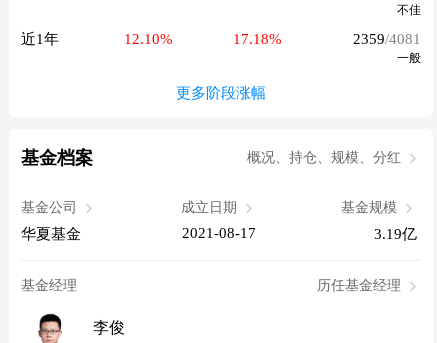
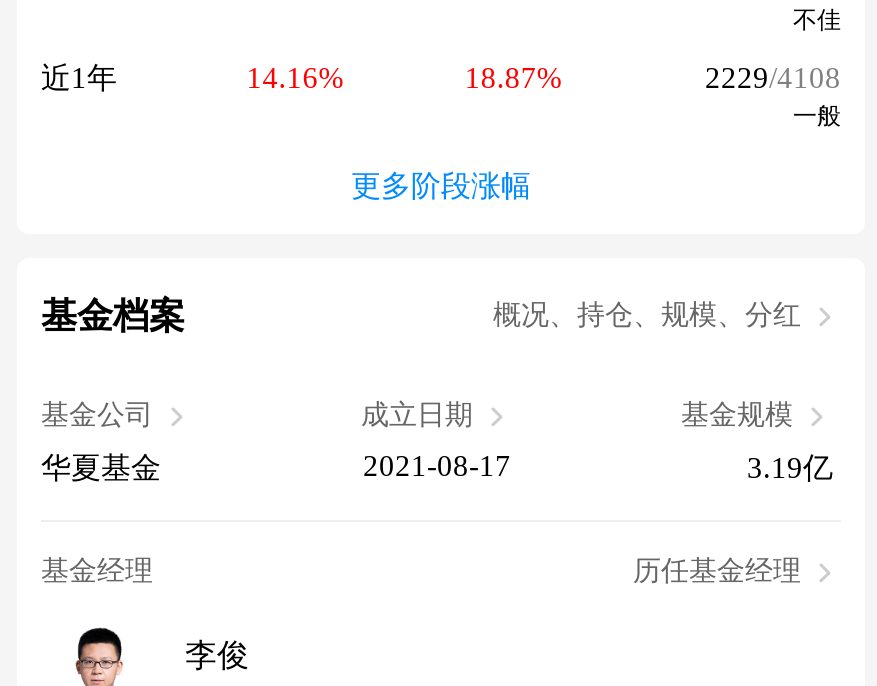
- 12.10%
+ 14.16%

- 17.18%
+ 18.87%

- 2359/4081
+ 2229/4108
